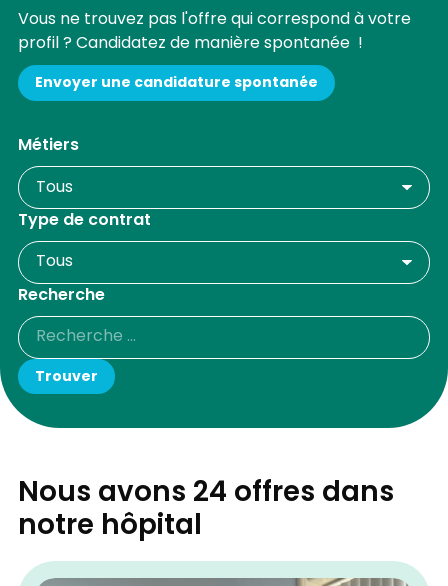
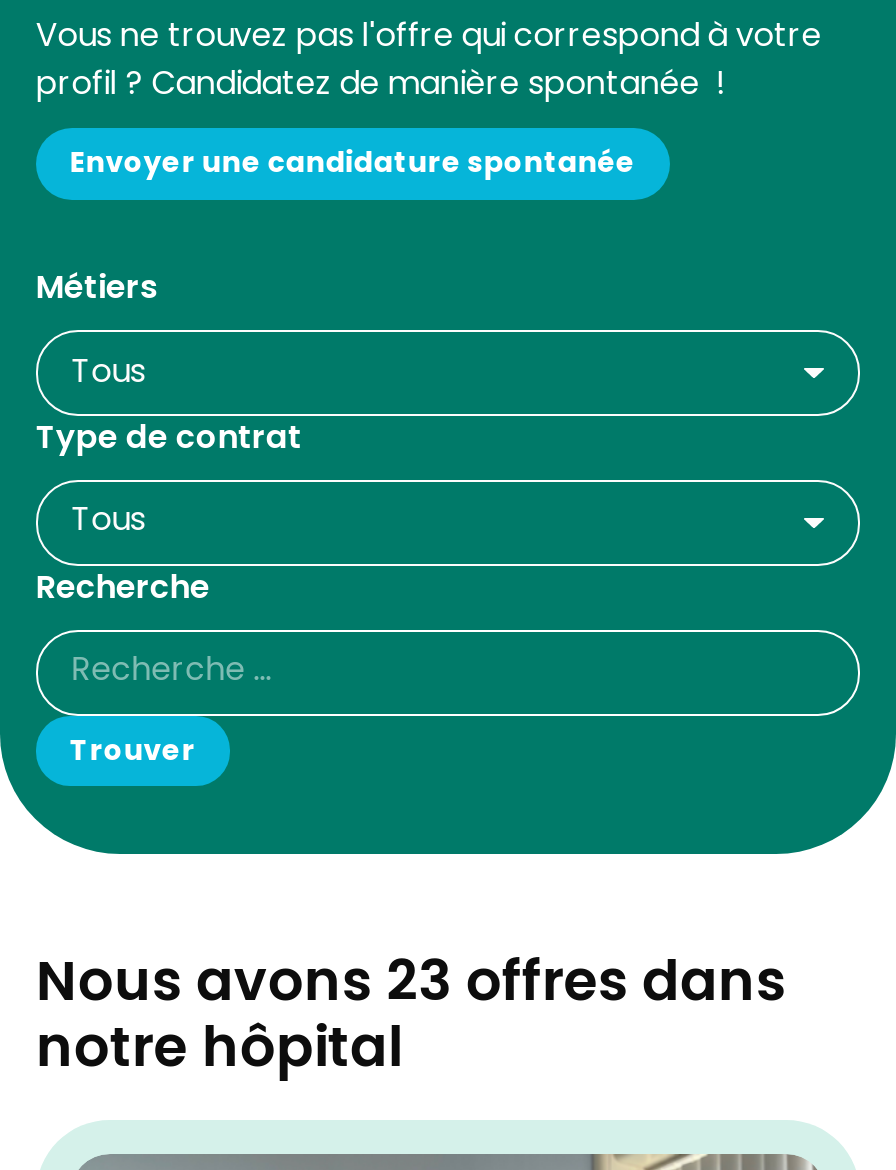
- Nous avons 24 offres dans
+ Nous avons 23 offres dans
